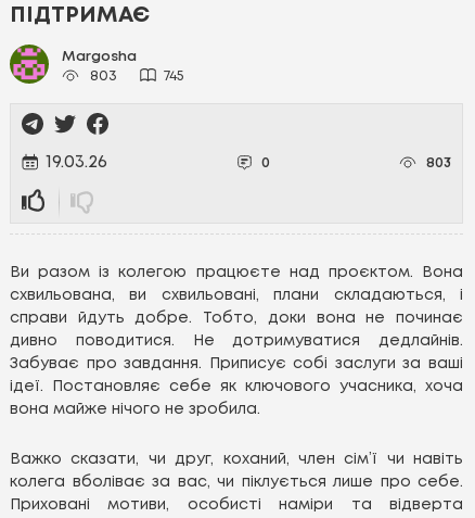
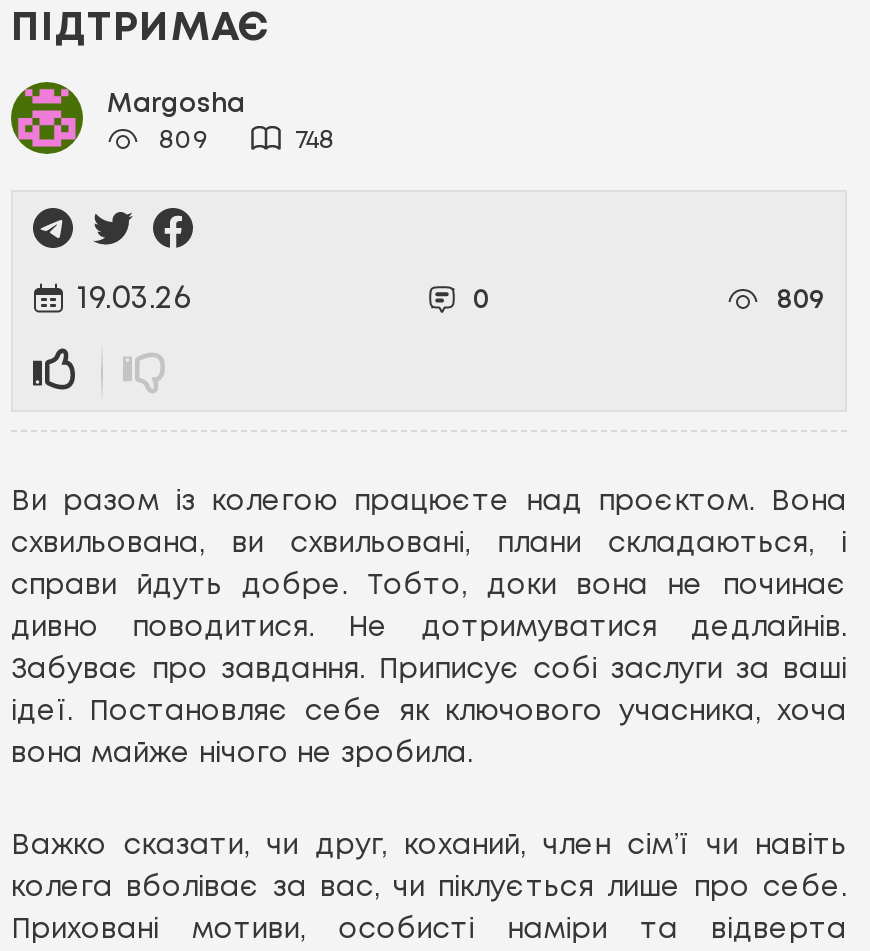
- 803
+ 809

- 745
+ 748

- 803
+ 809
